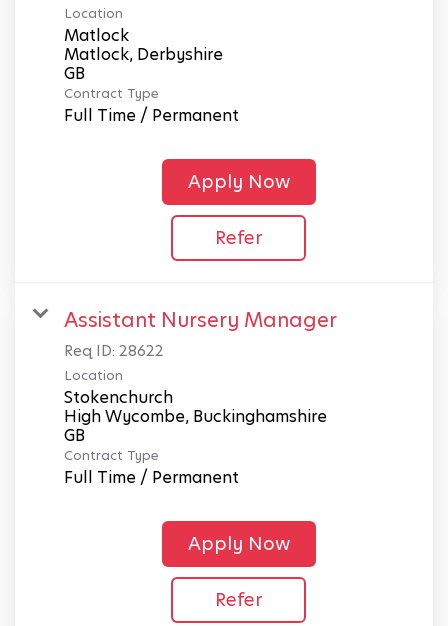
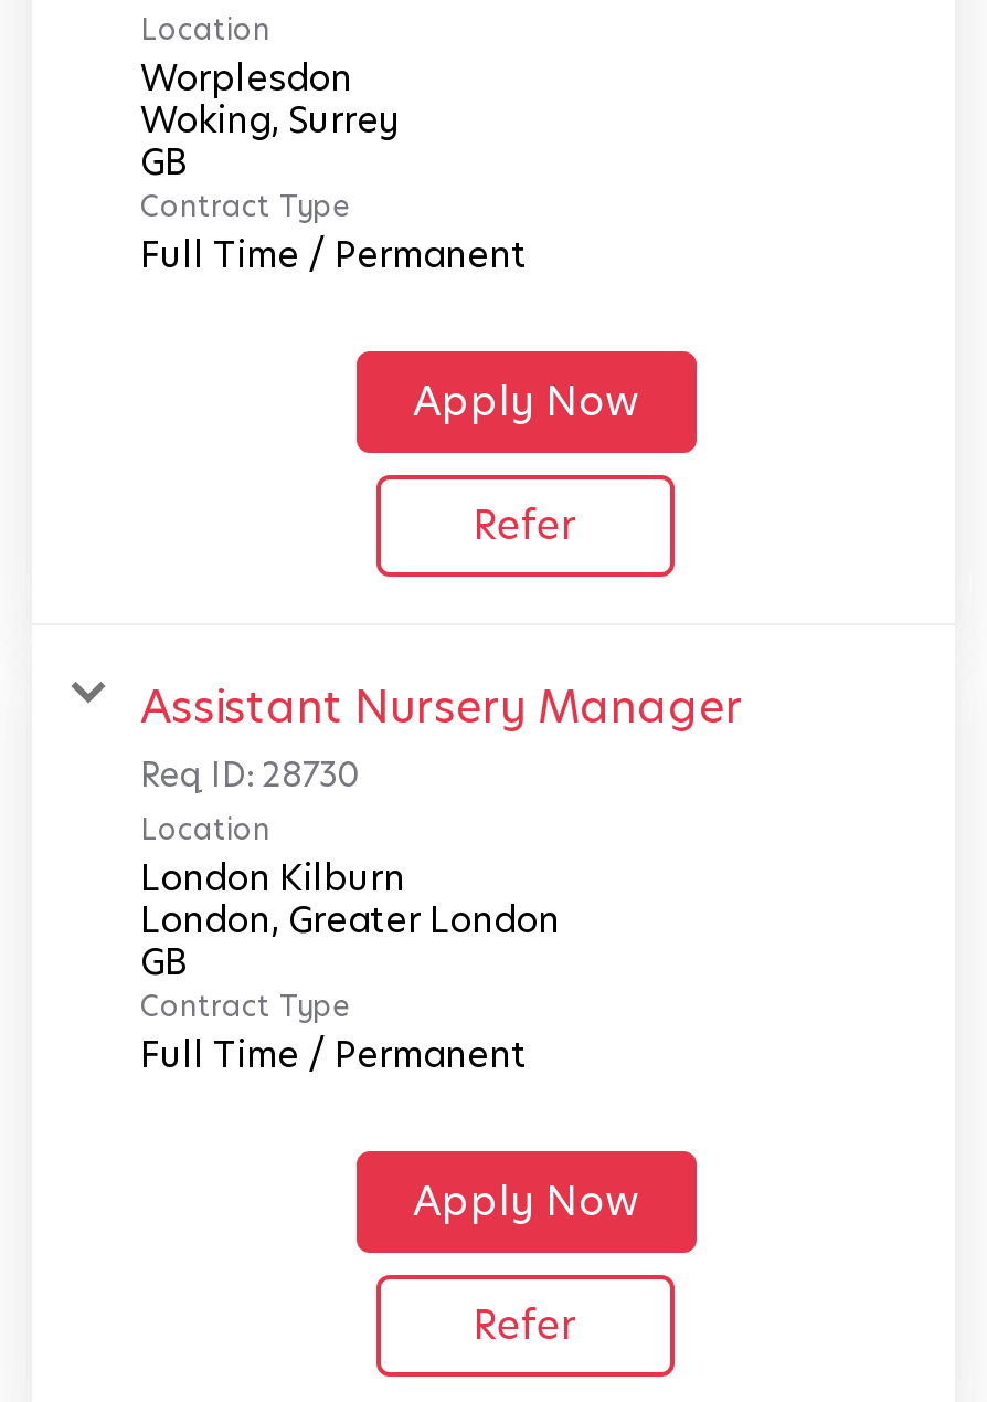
- Matlock
- Matlock, Derbyshire
+ Worplesdon
+ Woking, Surrey

- Req ID: 28622
+ Req ID: 28730

- Stokenchurch
- High Wycombe, Buckinghamshire
+ London Kilburn
+ London, Greater London
